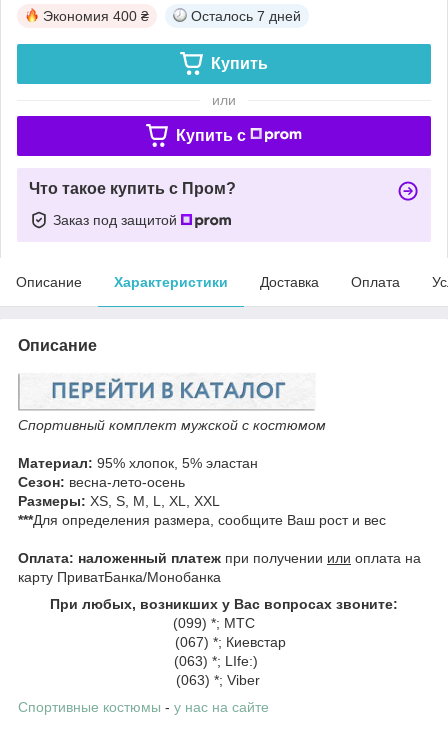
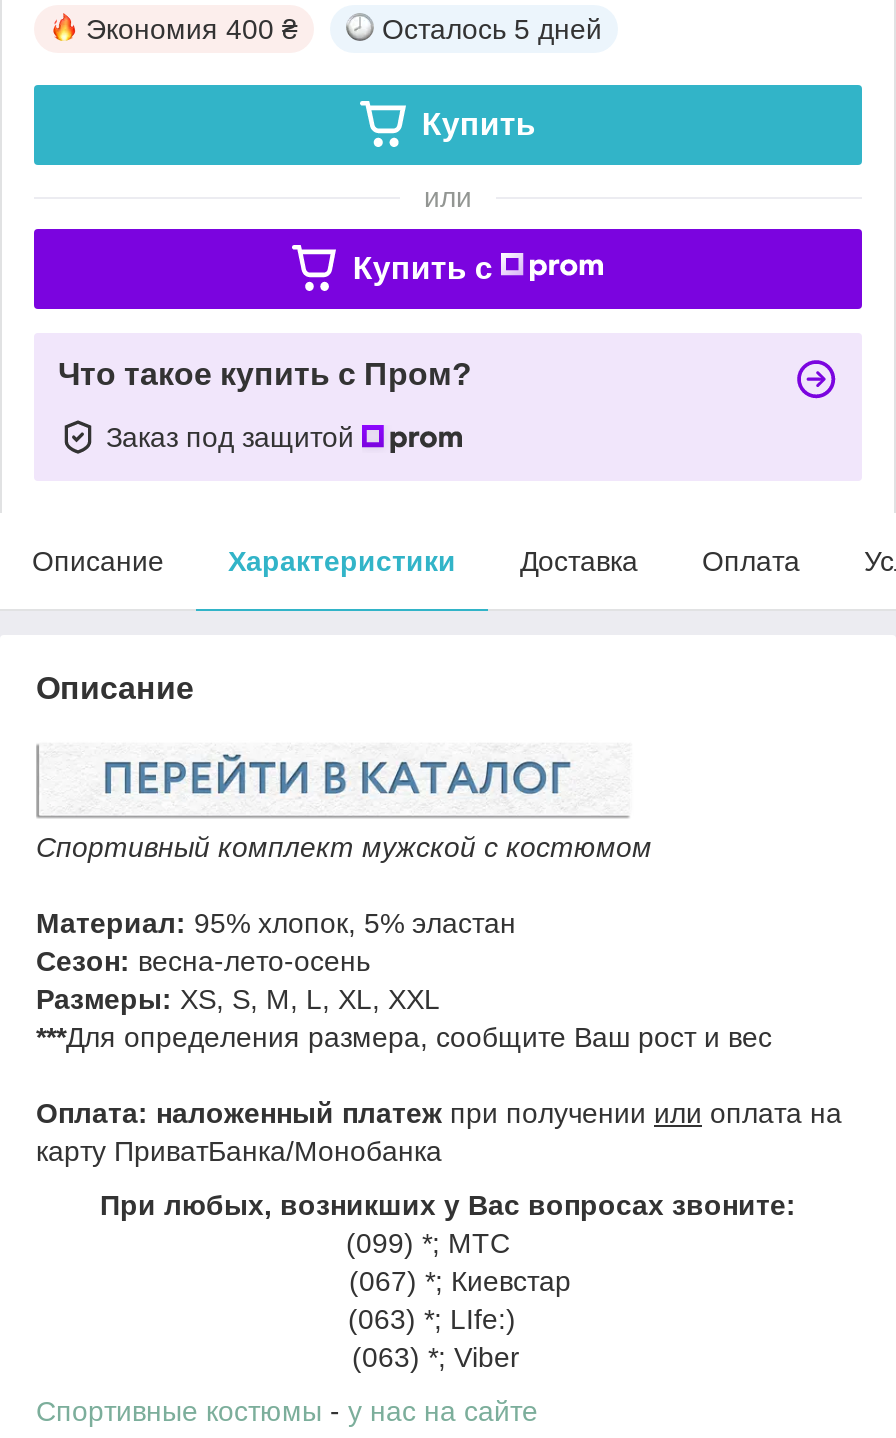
- Осталось 7 дней
+ Осталось 5 дней
